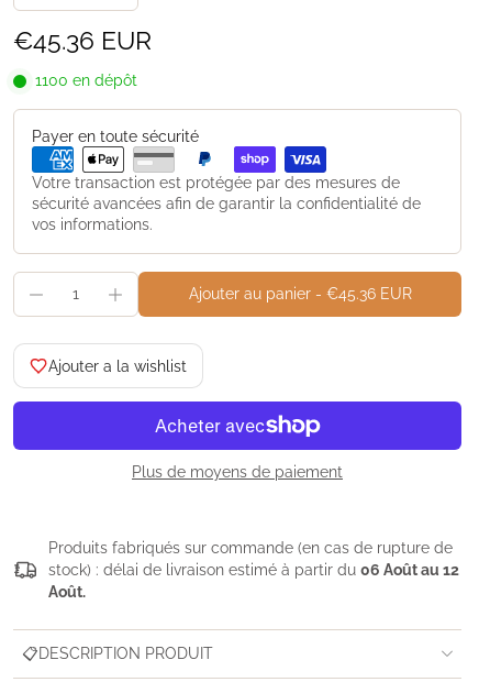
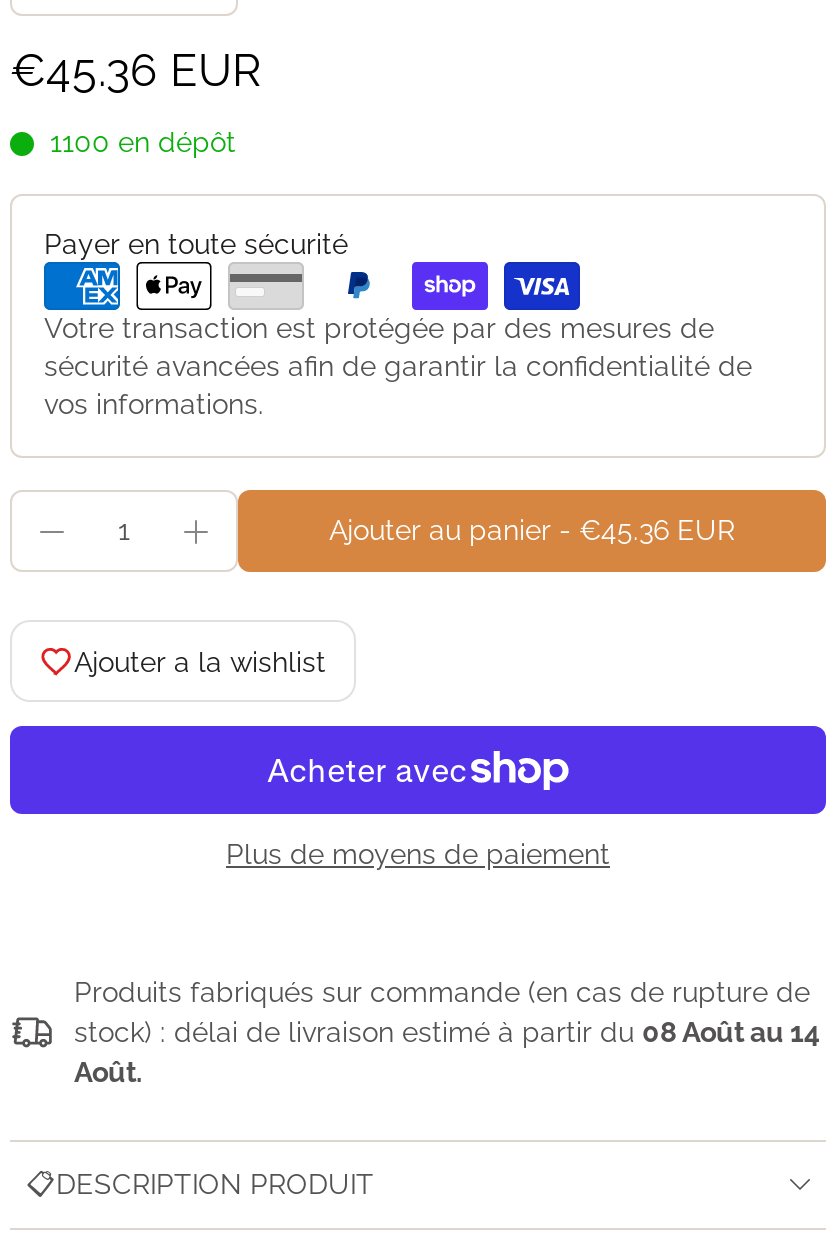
- stock) : délai de livraison estimé à partir du 06 Août au 12
+ stock) : délai de livraison estimé à partir du 08 Août au 14
